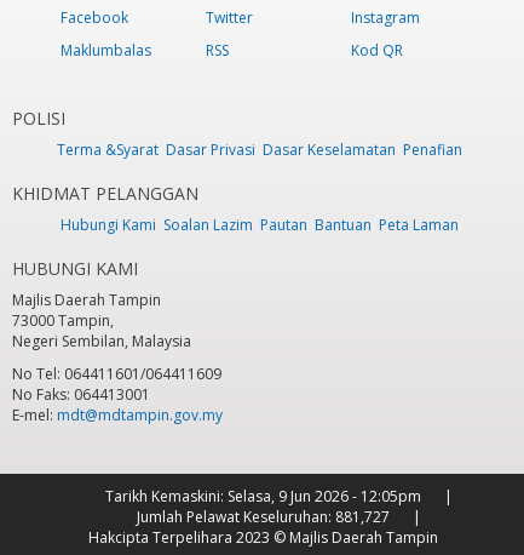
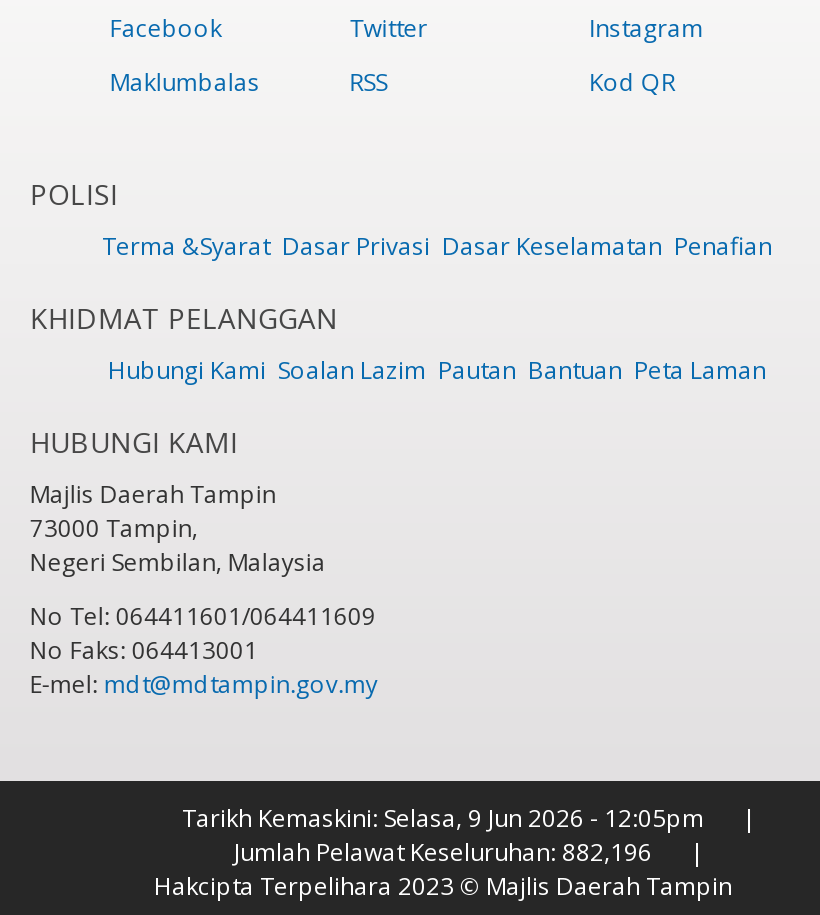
- Jumlah Pelawat Keseluruhan: 881,727
+ Jumlah Pelawat Keseluruhan: 882,196
